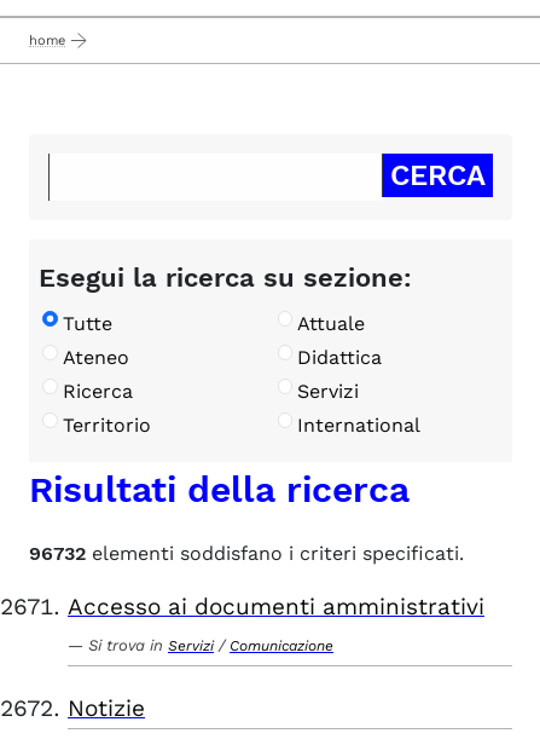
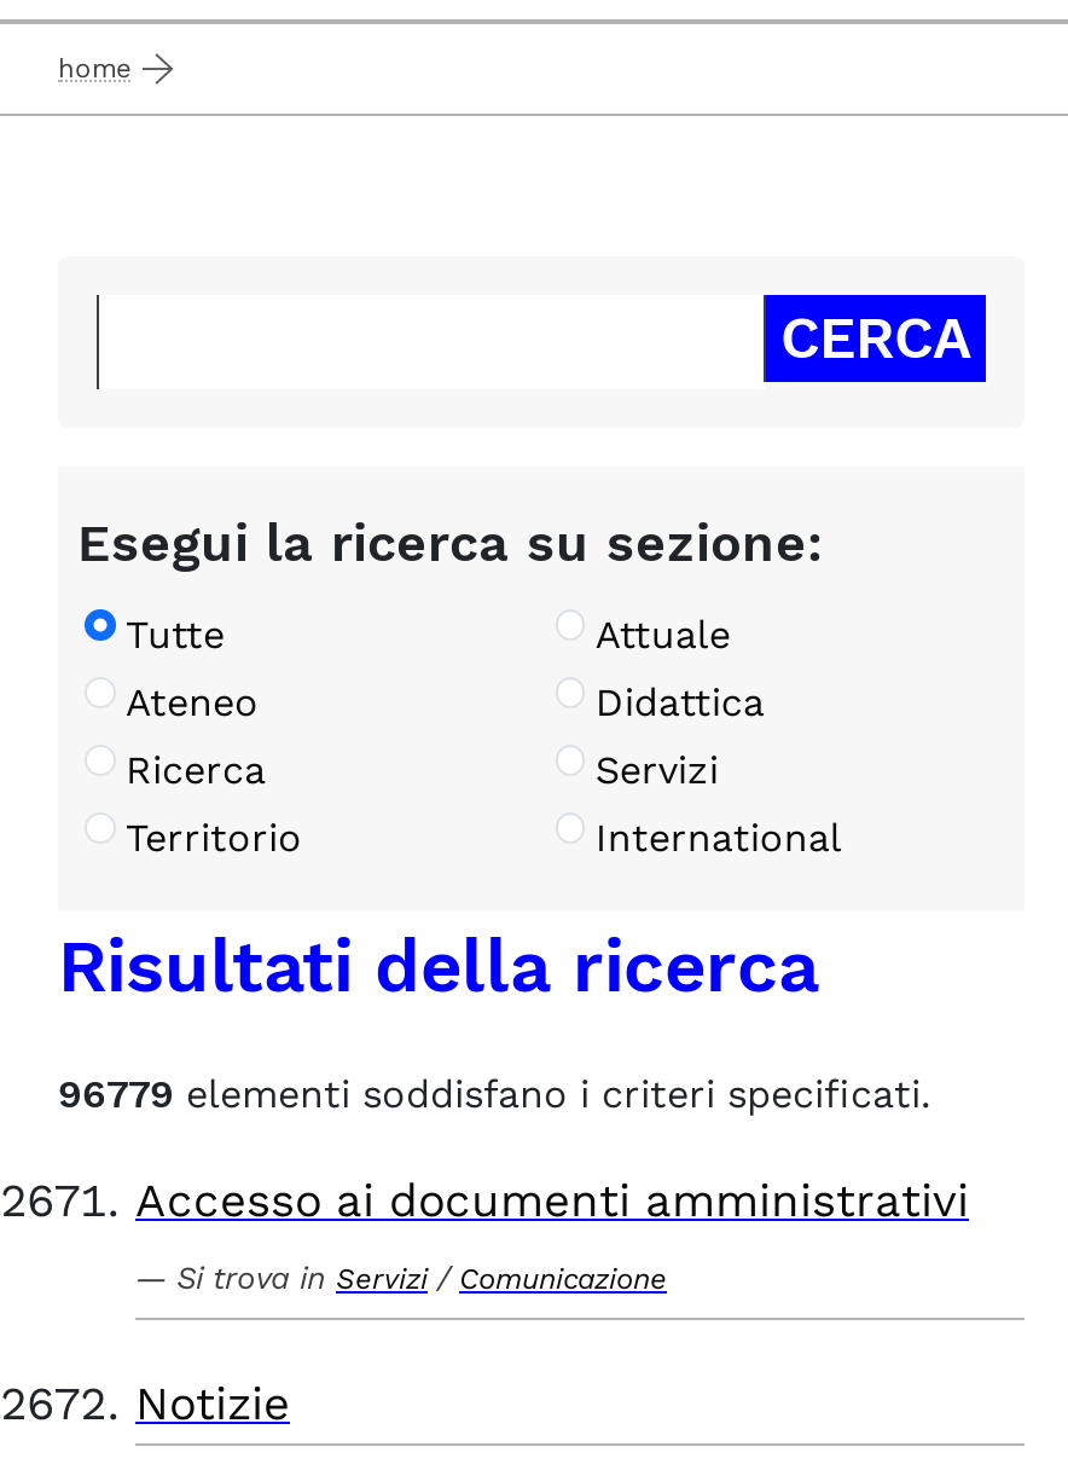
- 96732 elementi soddisfano i criteri specificati.
+ 96779 elementi soddisfano i criteri specificati.
